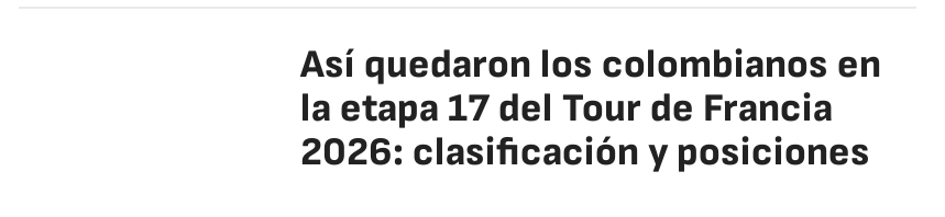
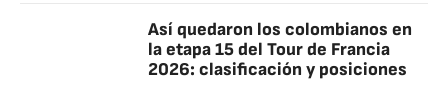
- la etapa 17 del Tour de Francia
+ la etapa 15 del Tour de Francia
